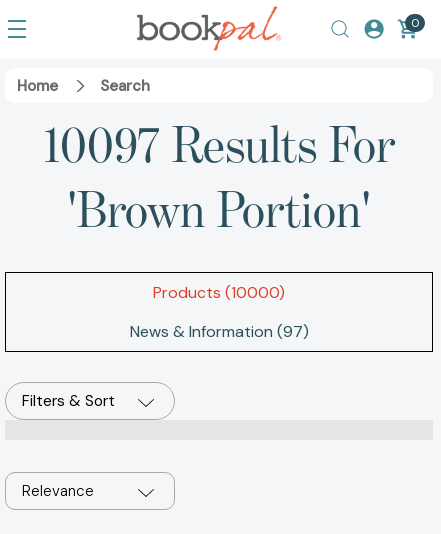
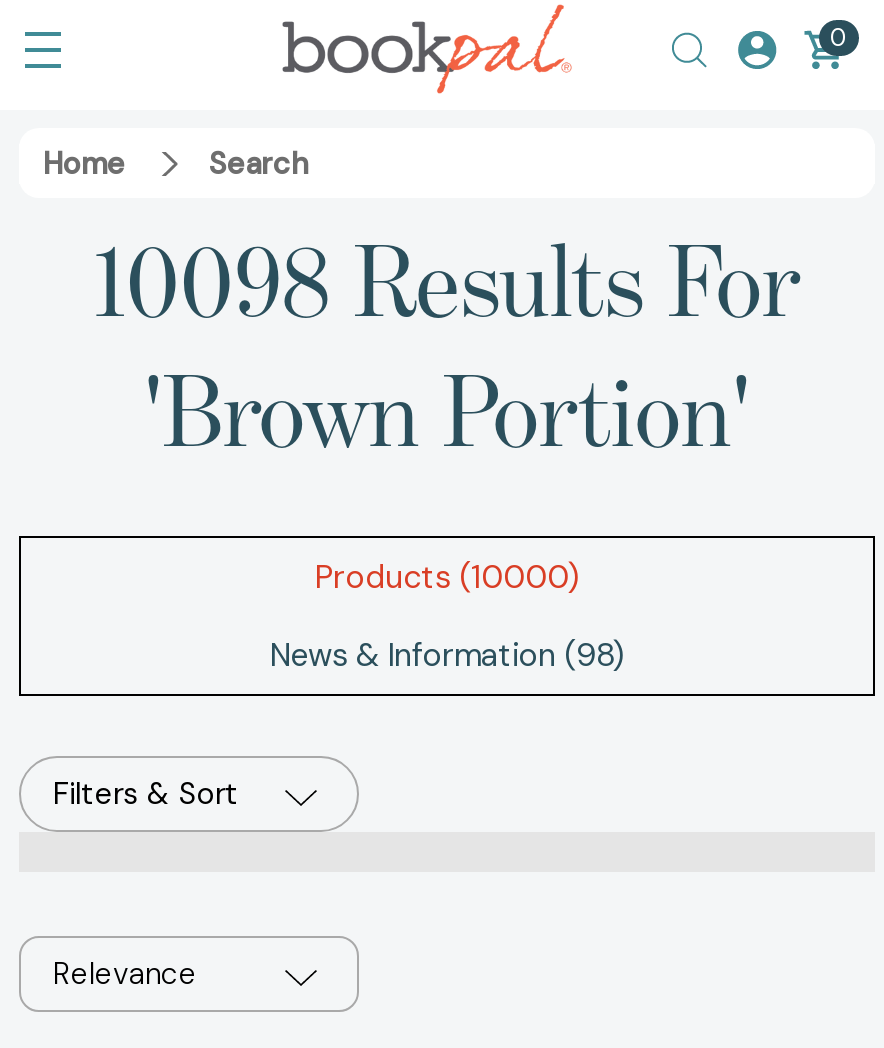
- 10097 Results For
+ 10098 Results For

- News & Information (97)
+ News & Information (98)
